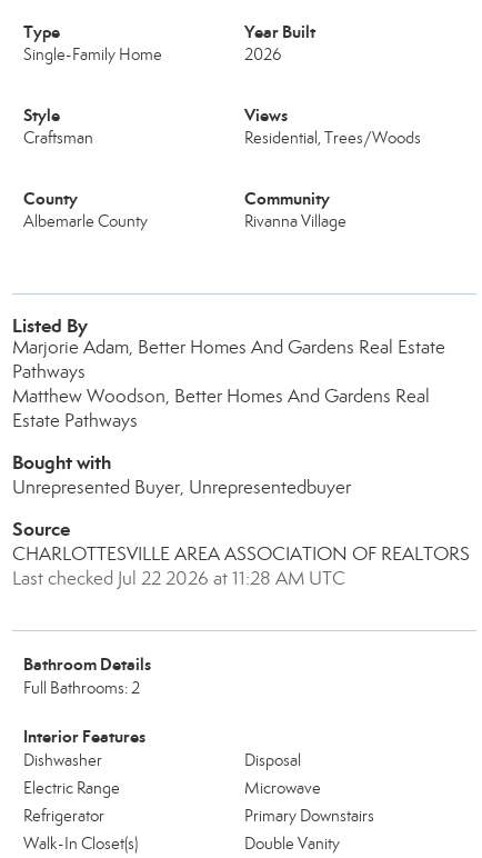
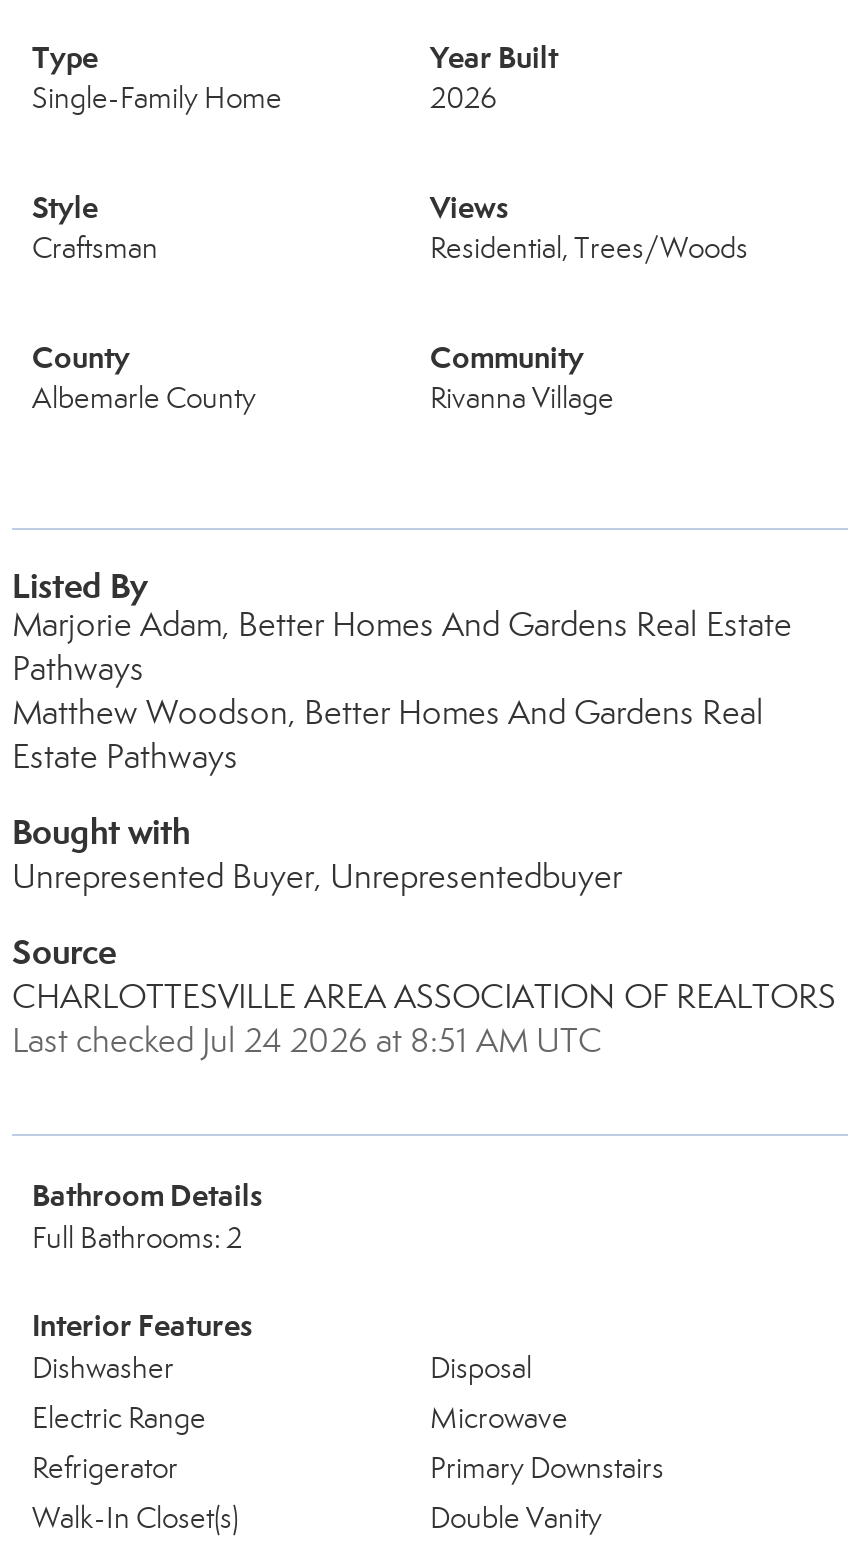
- Last checked Jul 22 2026 at 11:28 AM UTC
+ Last checked Jul 24 2026 at 8:51 AM UTC
